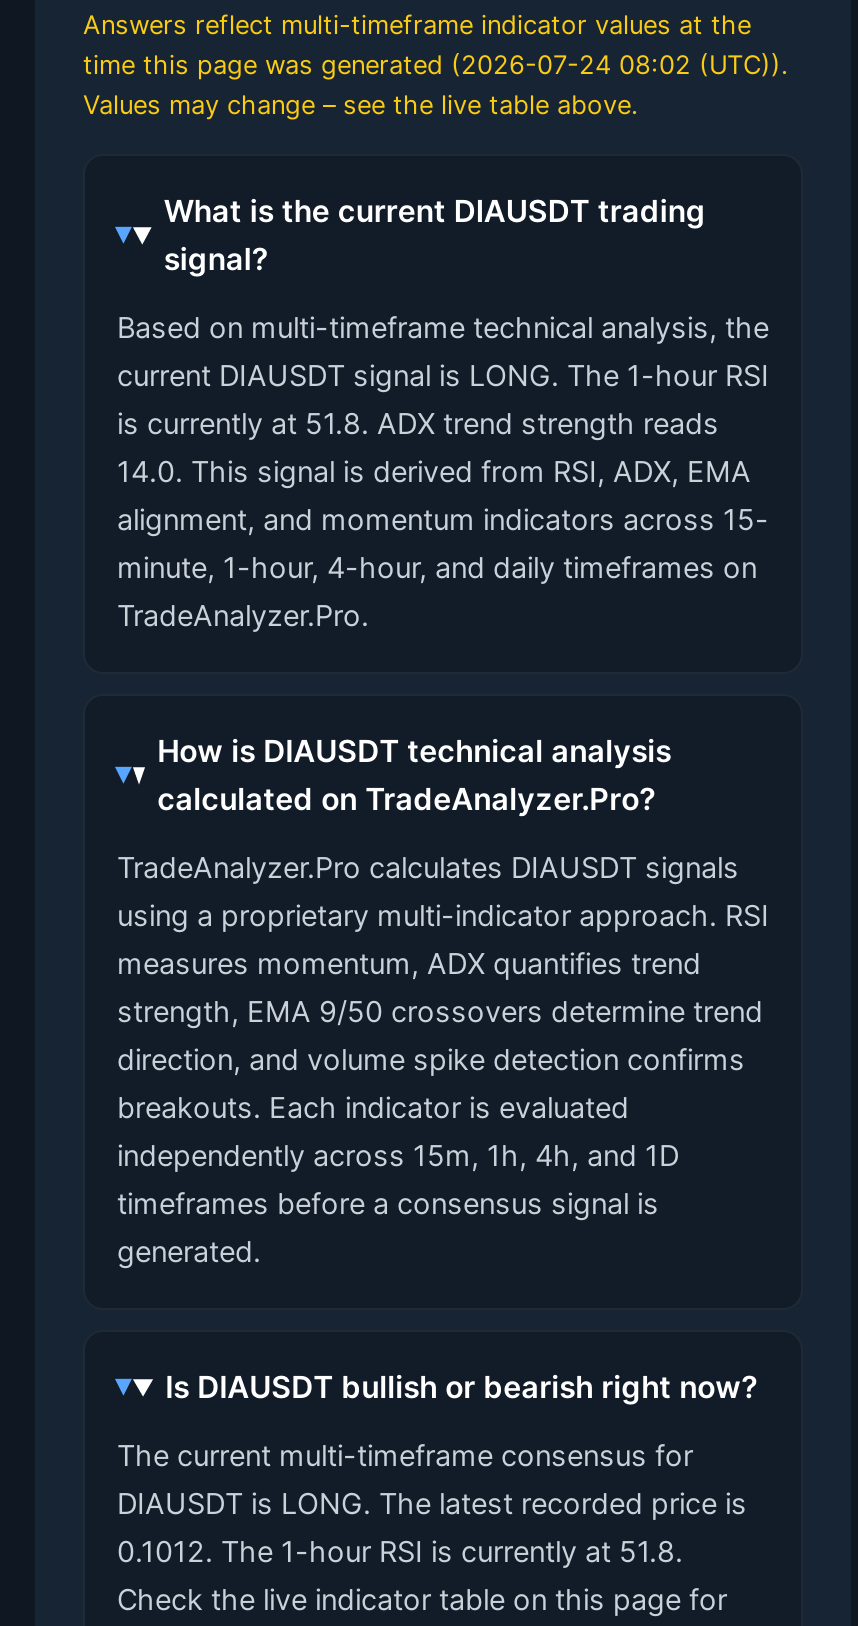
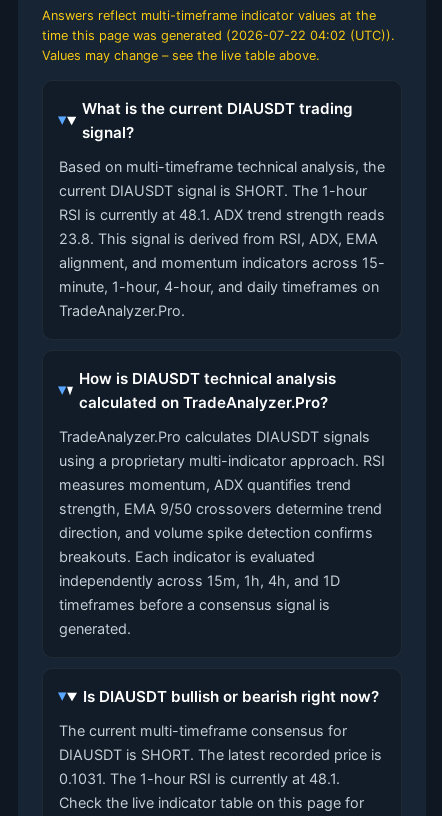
- time this page was generated (2026-07-24 08:02 (UTC)).
+ time this page was generated (2026-07-22 04:02 (UTC)).

- current DIAUSDT signal is LONG. The 1-hour RSI
- is currently at 51.8. ADX trend strength reads
- 14.0. This signal is derived from RSI, ADX, EMA
+ current DIAUSDT signal is SHORT. The 1-hour
+ RSI is currently at 48.1. ADX trend strength reads
+ 23.8. This signal is derived from RSI, ADX, EMA

- DIAUSDT is LONG. The latest recorded price is
+ DIAUSDT is SHORT. The latest recorded price is

- 0.1012. The 1-hour RSI is currently at 51.8.
+ 0.1031. The 1-hour RSI is currently at 48.1.
